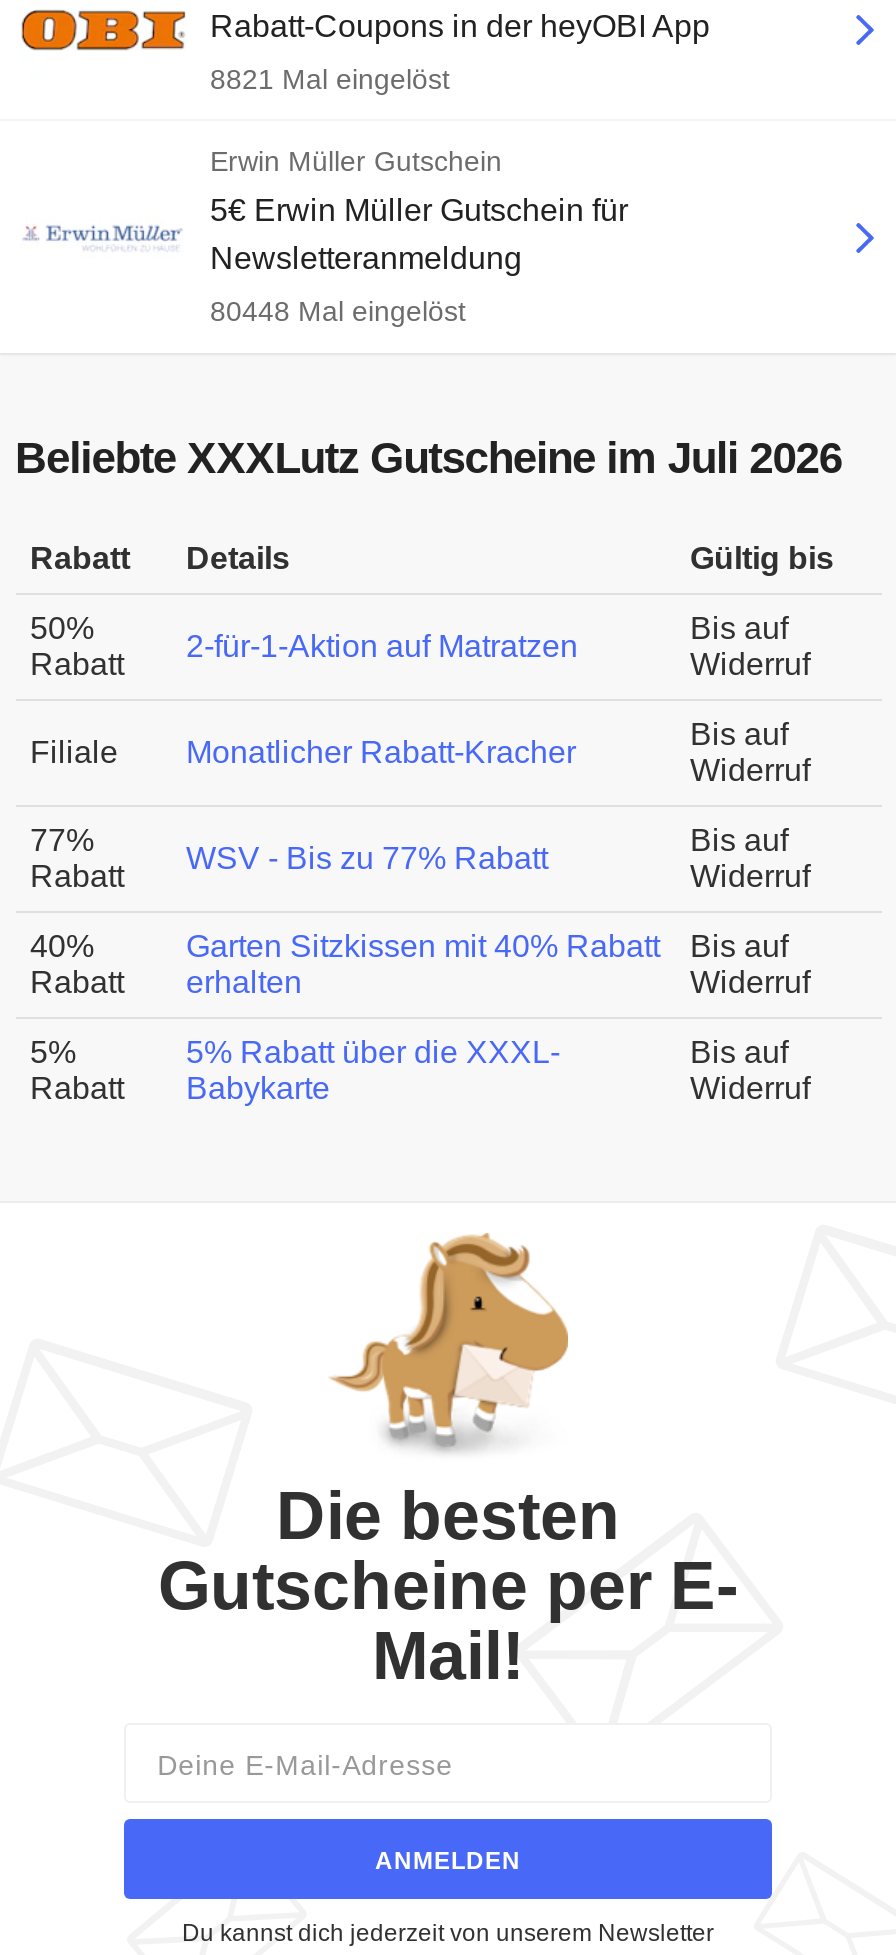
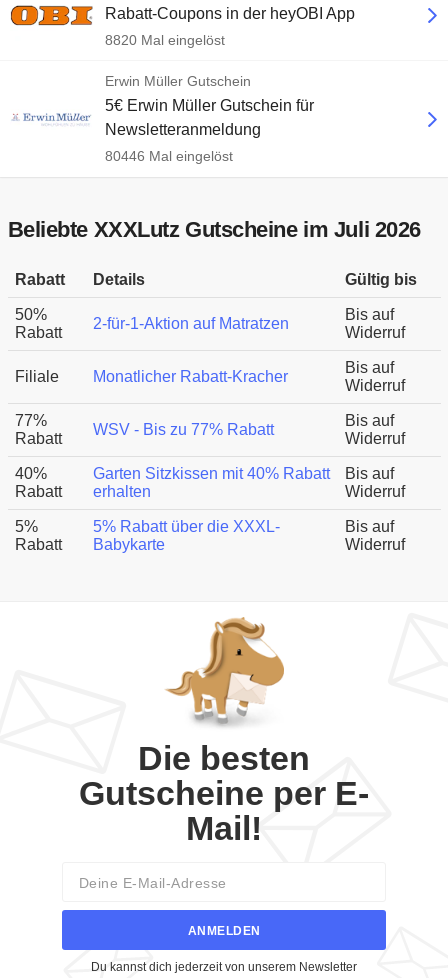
- 8821 Mal eingelöst
+ 8820 Mal eingelöst

- 80448 Mal eingelöst
+ 80446 Mal eingelöst
